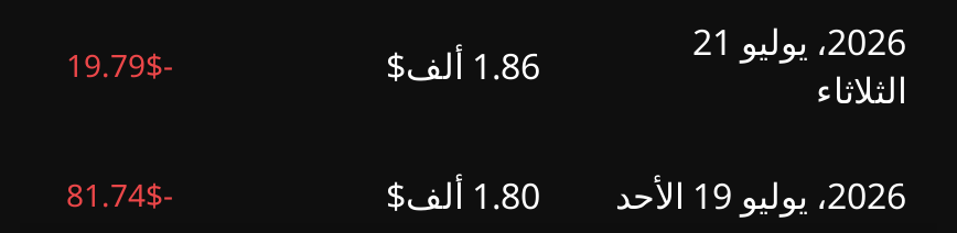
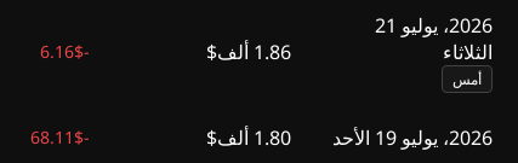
- 19.79$
+ 6.16$

+ أمس

- 81.74$
+ 68.11$
